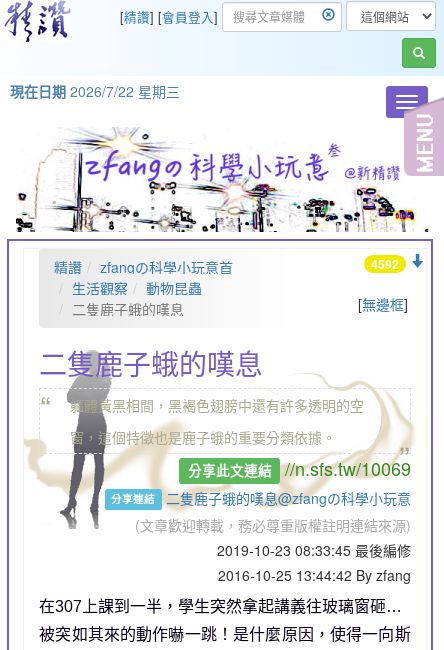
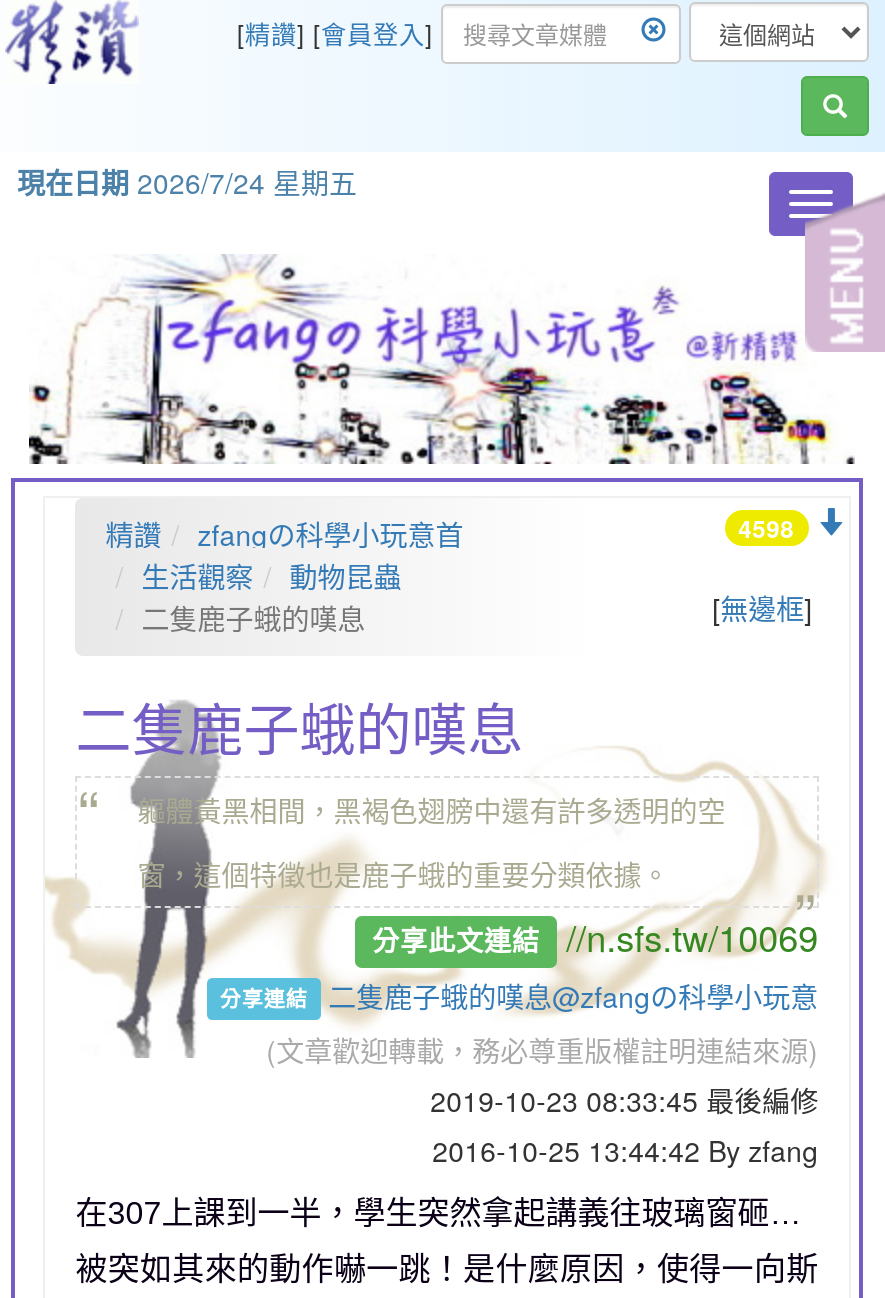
- 現在日期2026/7/22 星期三
+ 現在日期2026/7/24 星期五

- 4592
+ 4598
